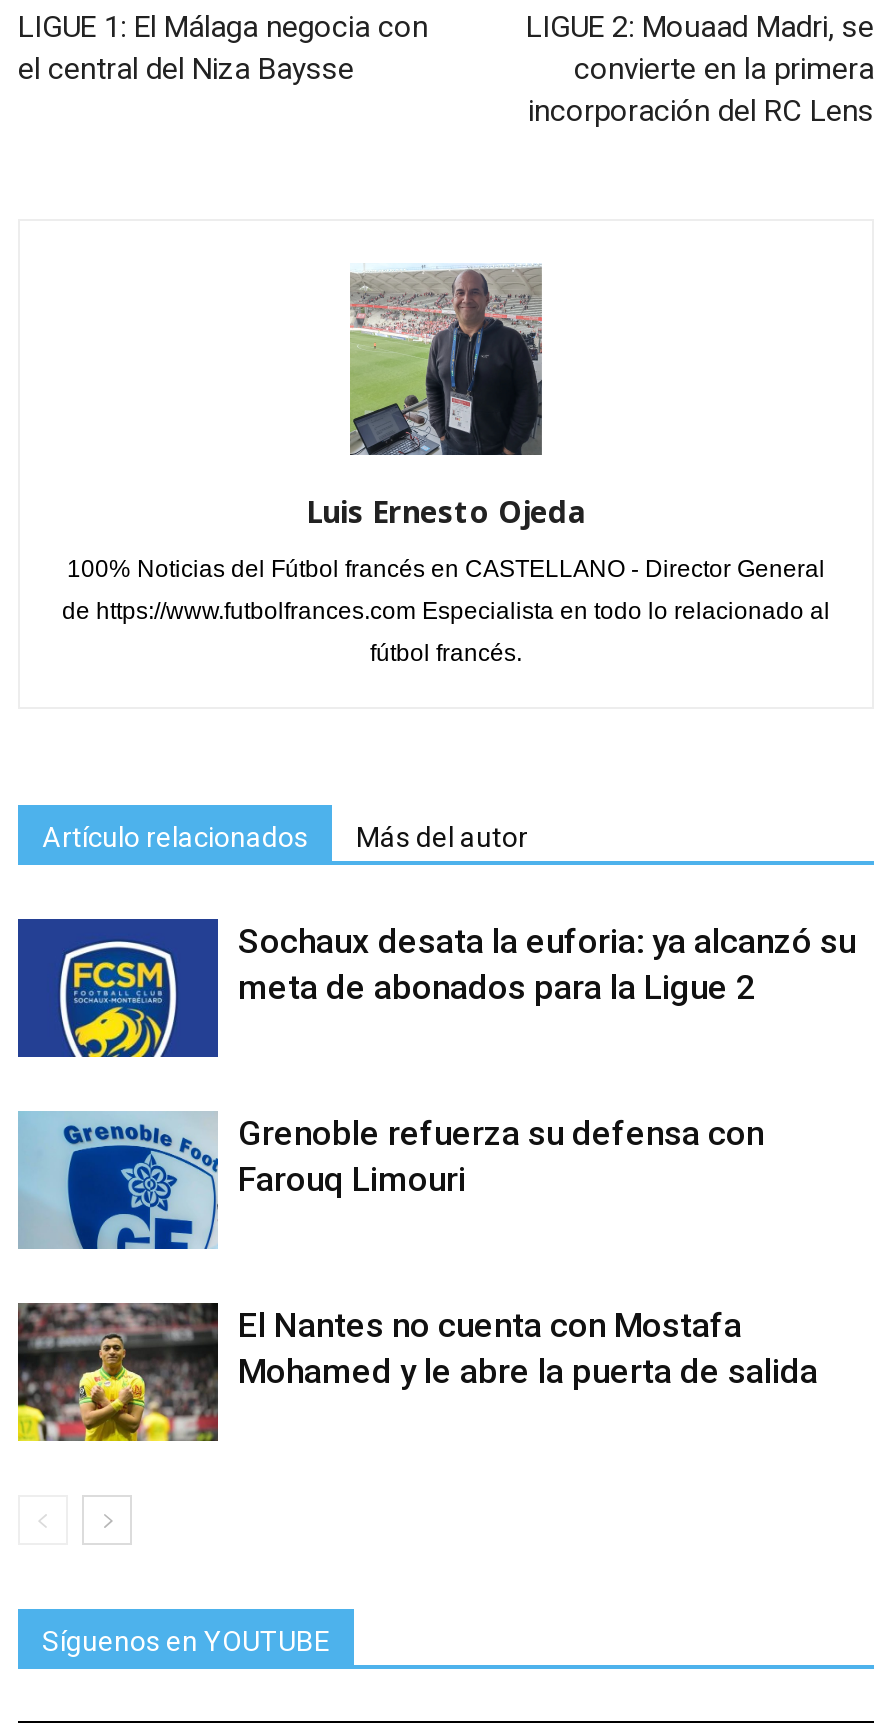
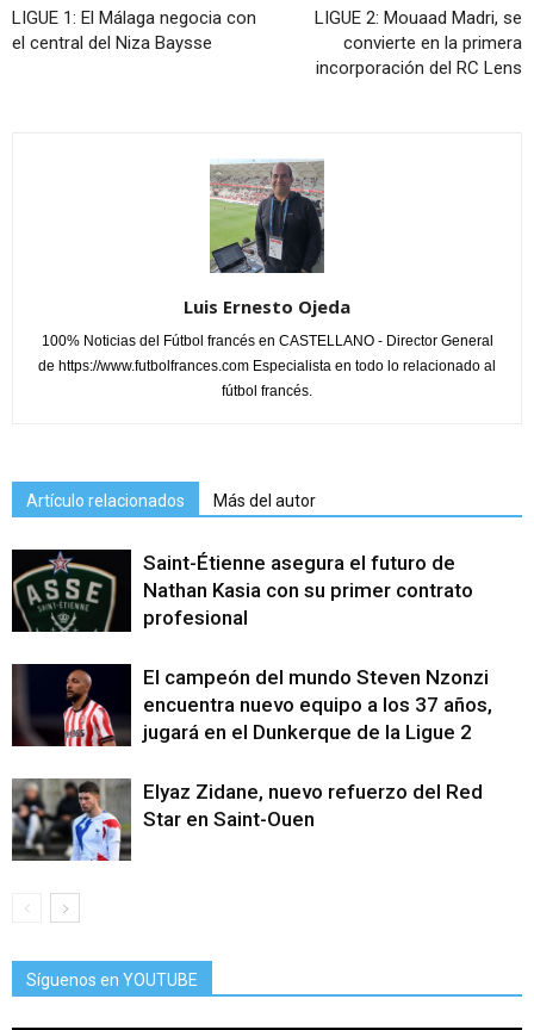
- [image]
- Sochaux desata la euforia: ya alcanzó su
- meta de abonados para la Ligue 2
+ [image]
+ Saint-Étienne asegura el futuro de
+ Nathan Kasia con su primer contrato
+ profesional

- [image]
- Grenoble refuerza su defensa con
- Farouq Limouri
+ [image]
+ El campeón del mundo Steven Nzonzi
+ encuentra nuevo equipo a los 37 años,
+ jugará en el Dunkerque de la Ligue 2

- [image]
- El Nantes no cuenta con Mostafa
- Mohamed y le abre la puerta de salida
+ [image]
+ Elyaz Zidane, nuevo refuerzo del Red
+ Star en Saint-Ouen
